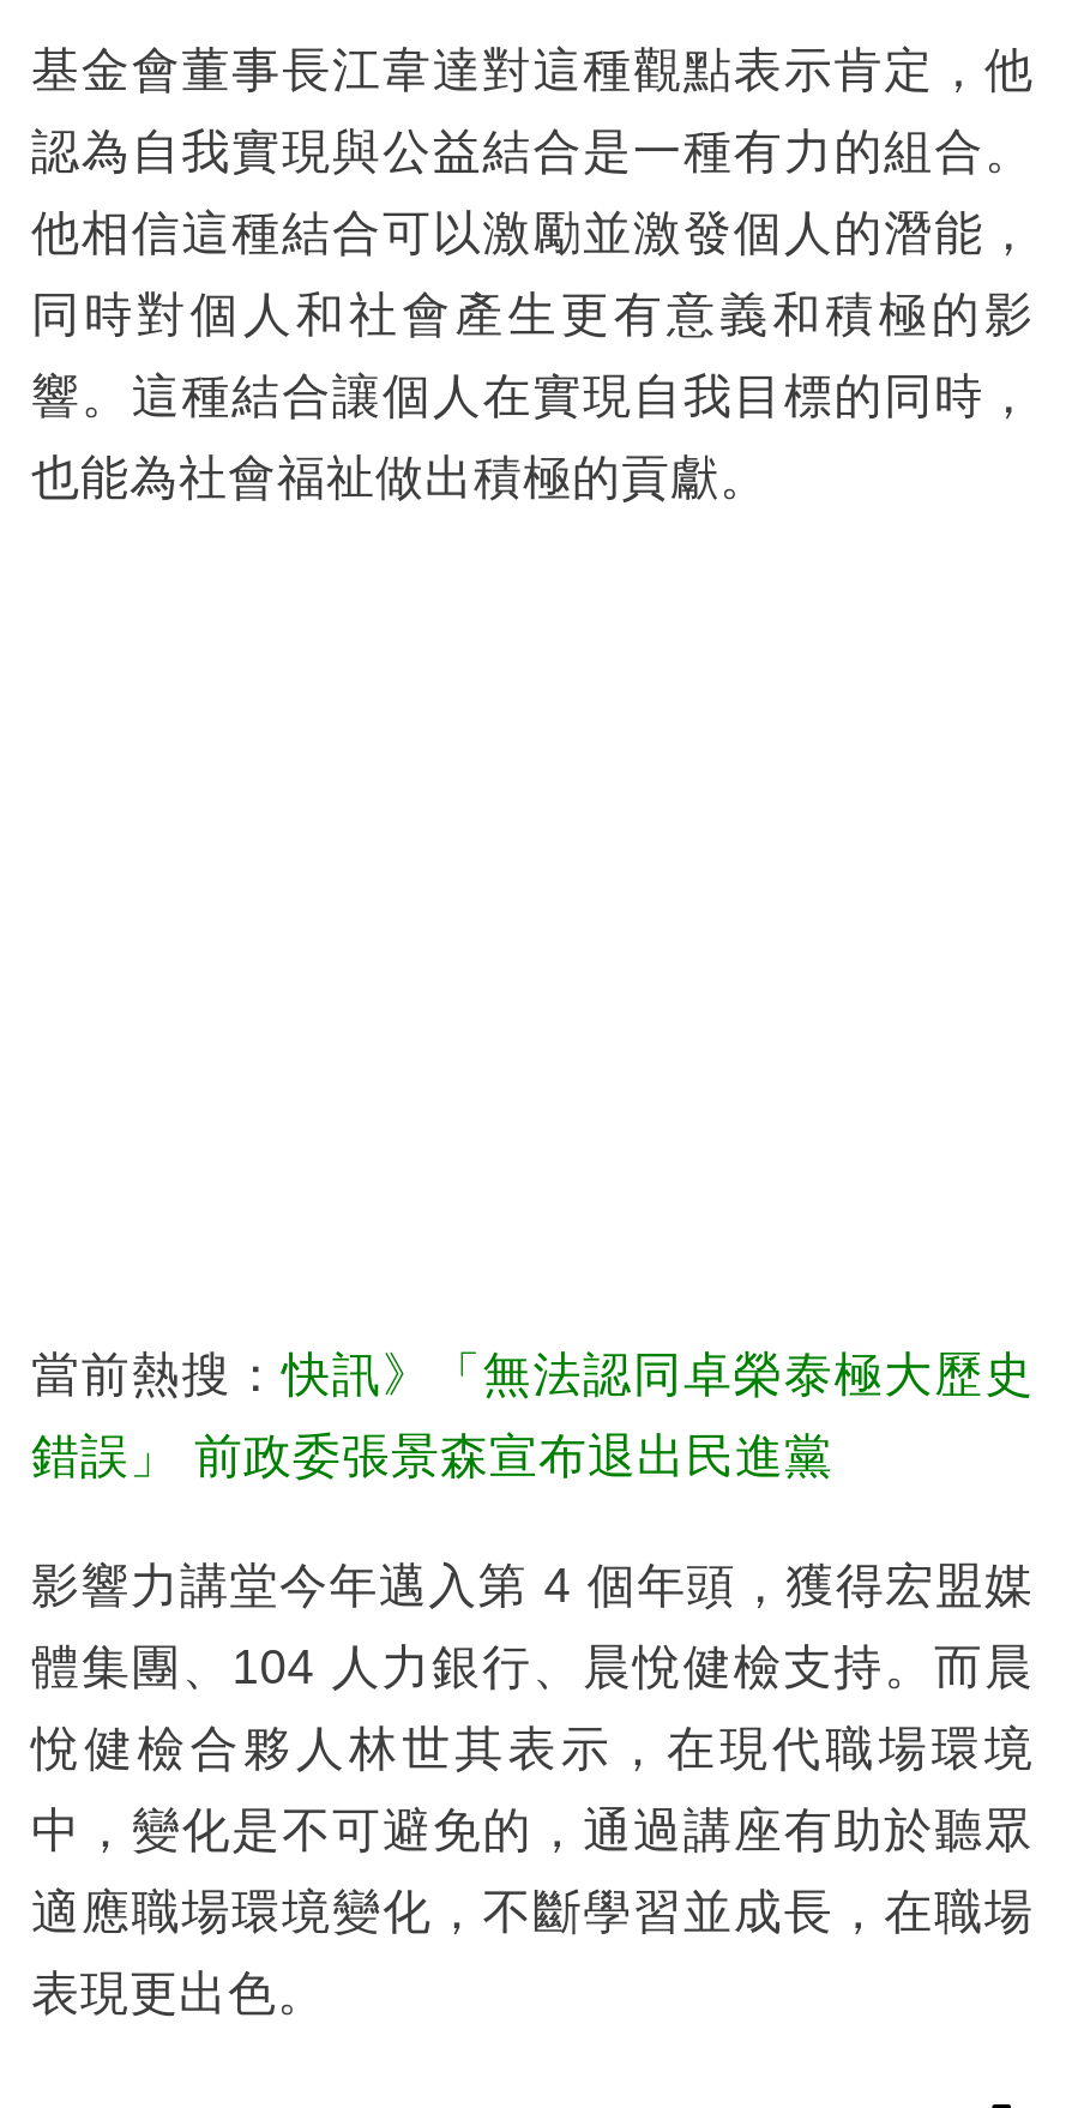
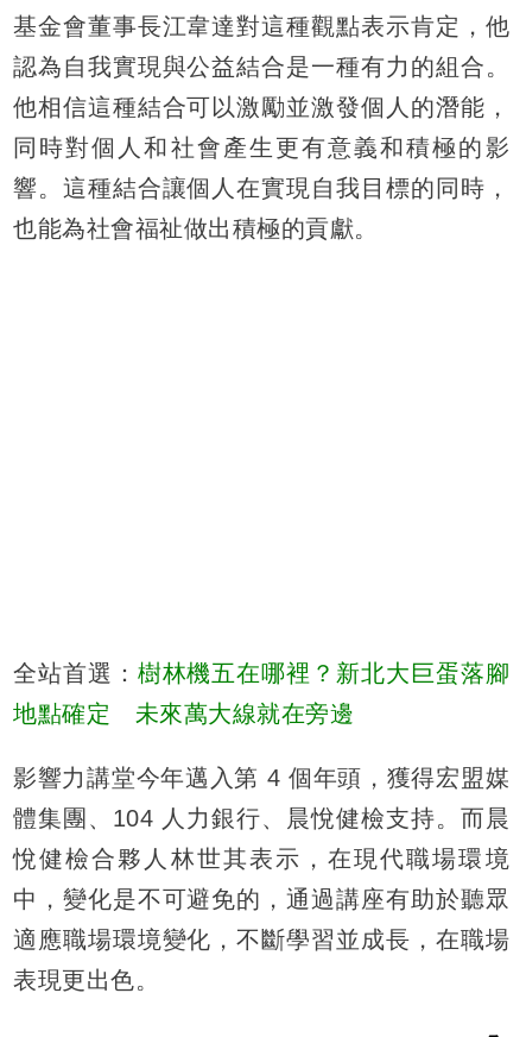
- 當前熱搜：快訊》「無法認同卓榮泰極大歷史
+ 全站首選：樹林機五在哪裡？新北大巨蛋落腳

- 錯誤」 前政委張景森宣布退出民進黨
+ 地點確定 未來萬大線就在旁邊
